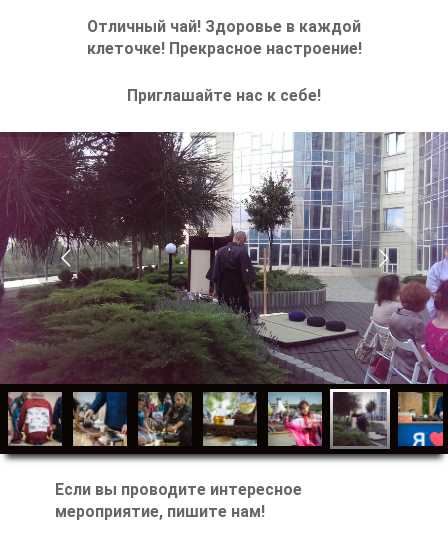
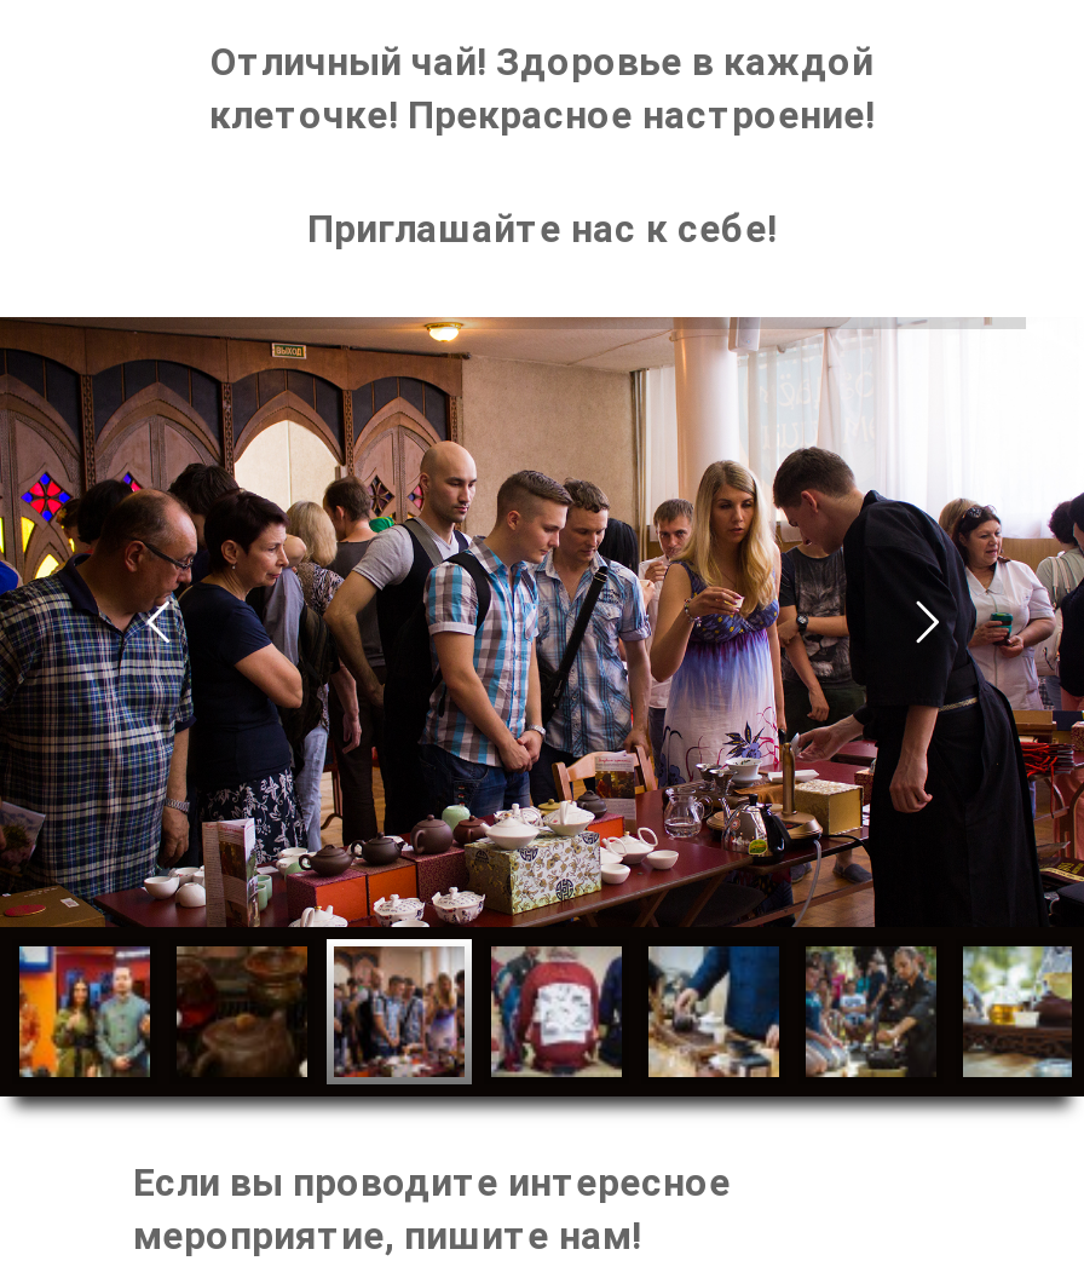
- [image]
+ [image]
